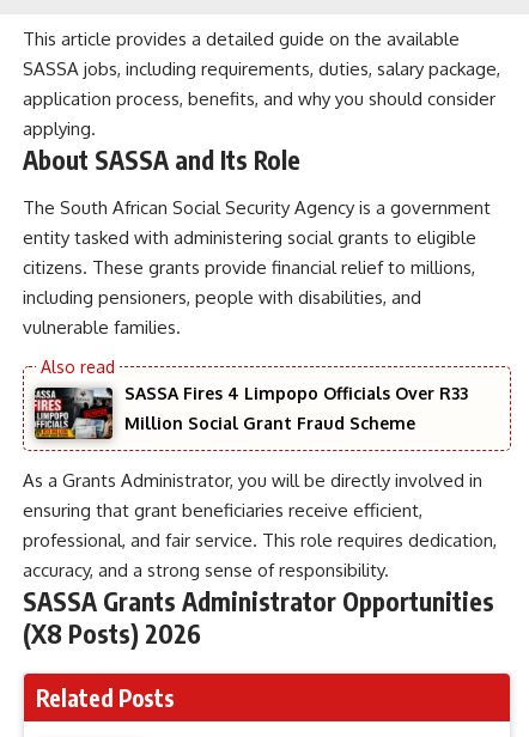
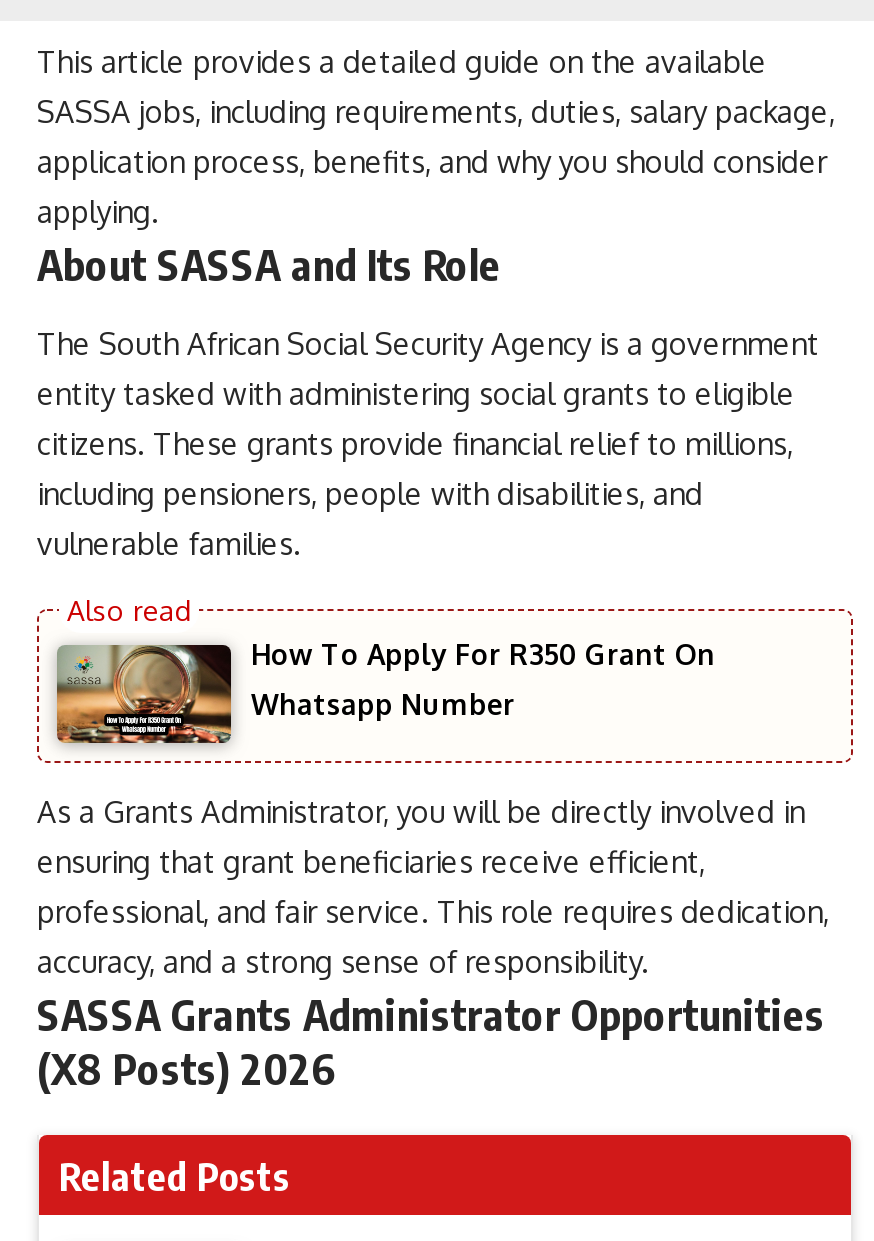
- [image]
- SASSA Fires 4 Limpopo Officials Over R33
+ [image]
+ How To Apply For R350 Grant On

- Million Social Grant Fraud Scheme
+ Whatsapp Number
